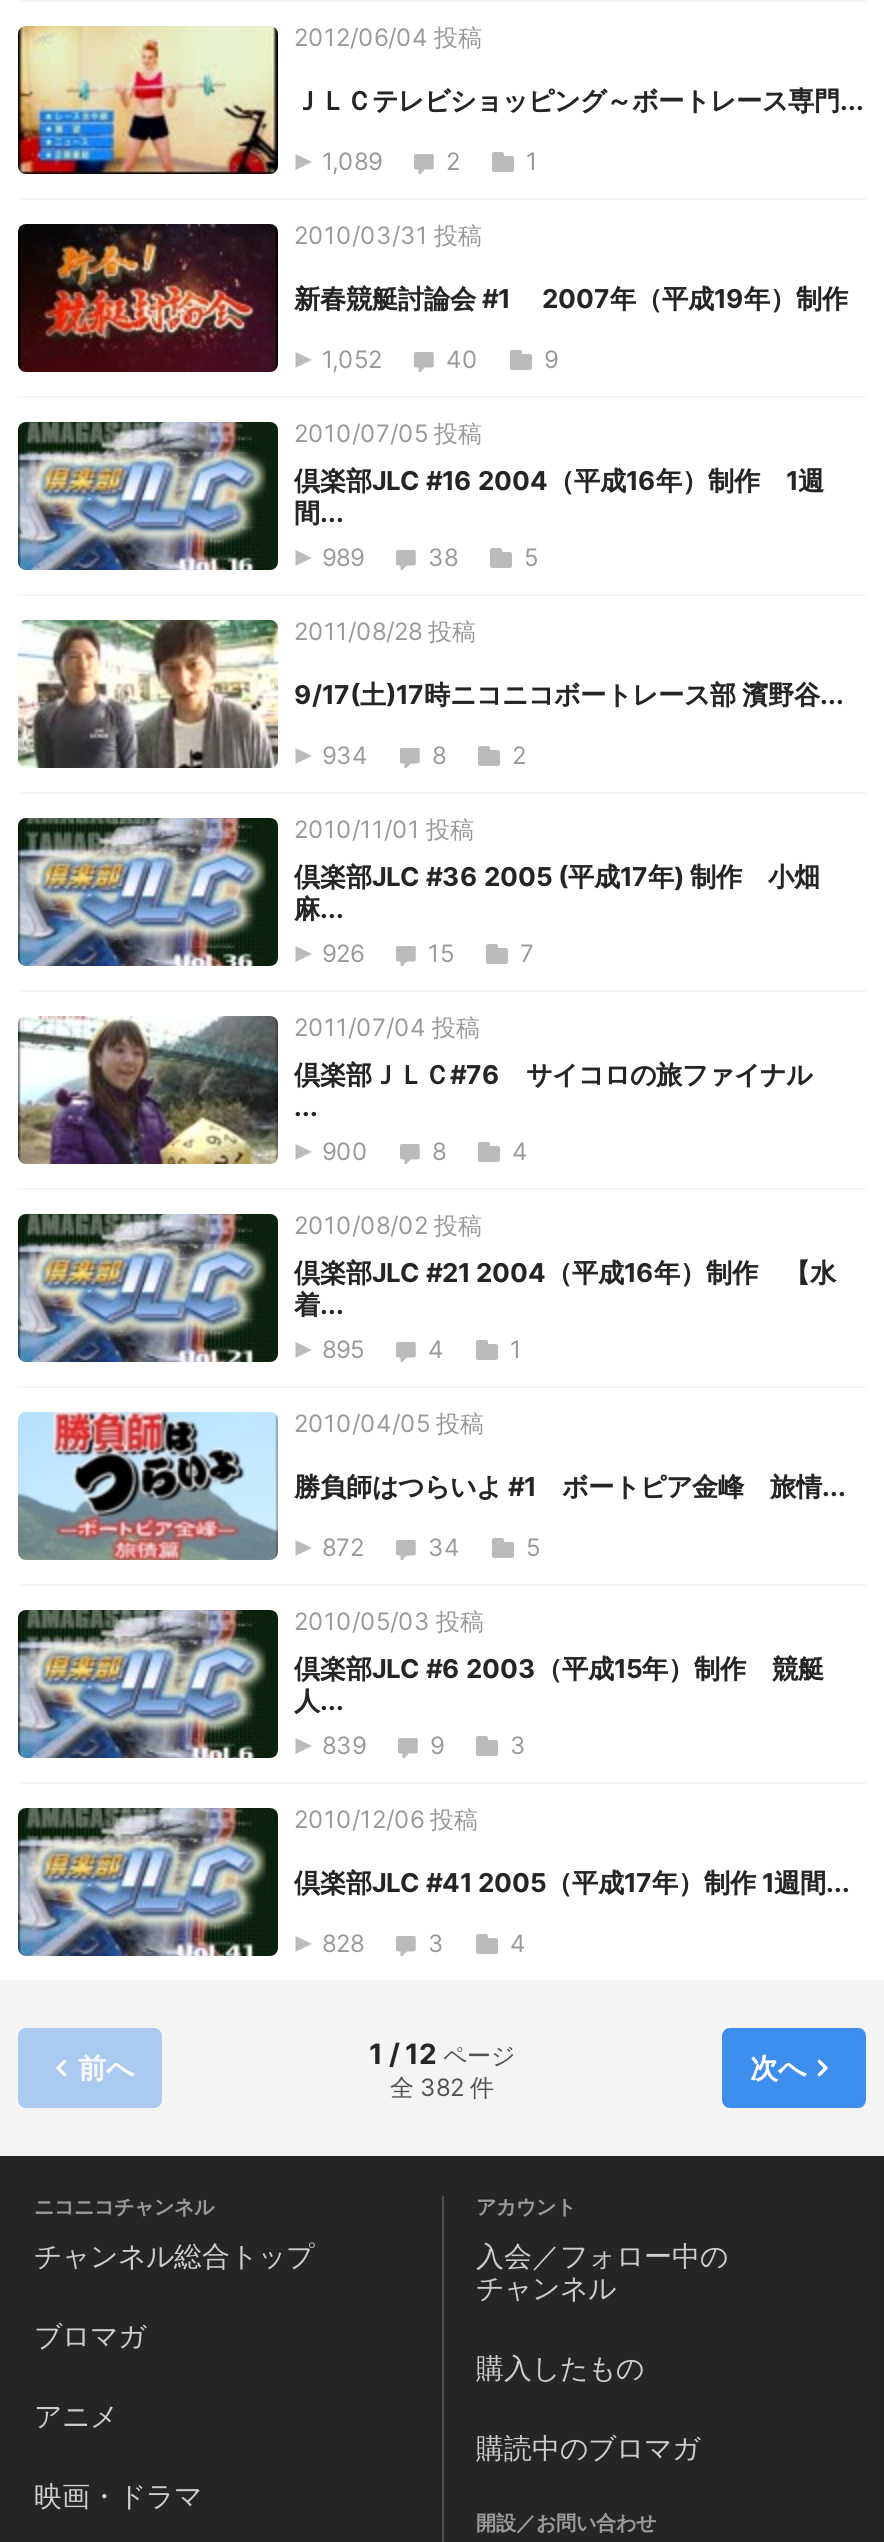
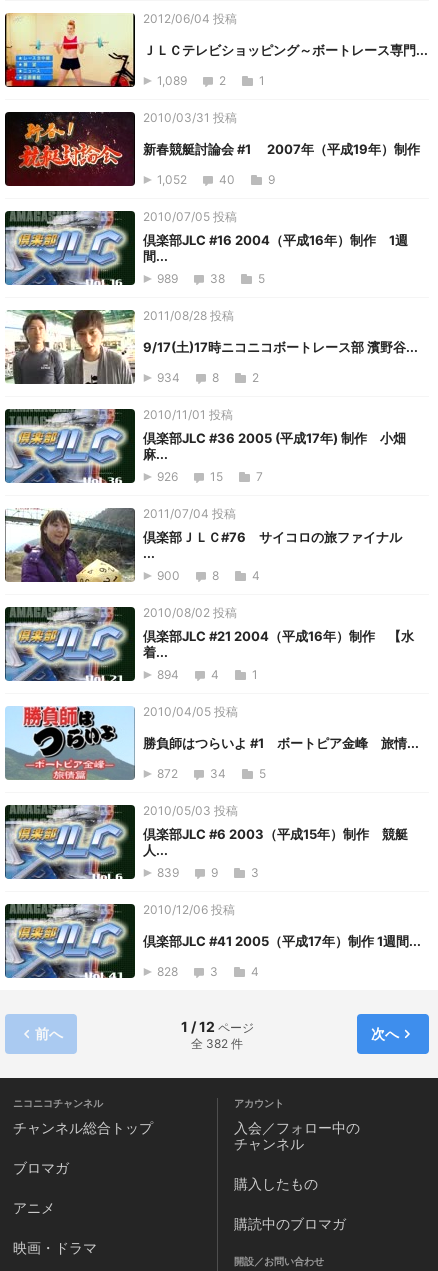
- 895
+ 894
